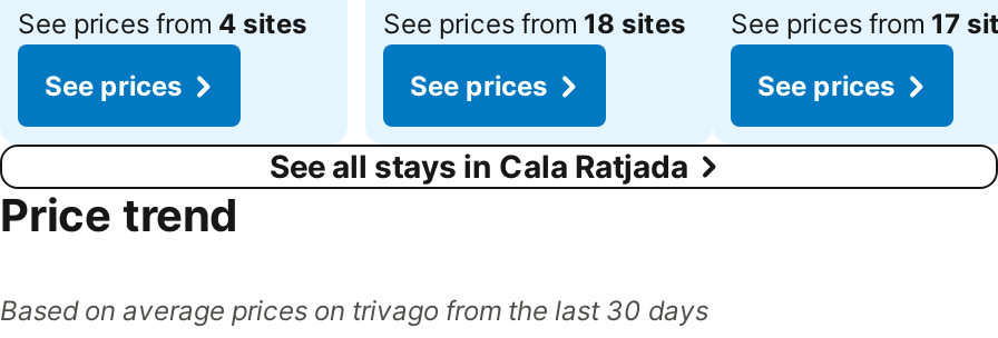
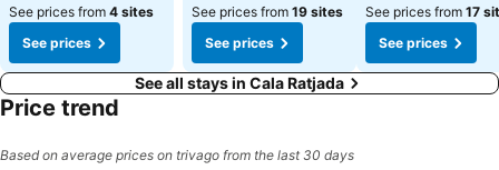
- See prices from 18 sites
+ See prices from 19 sites
